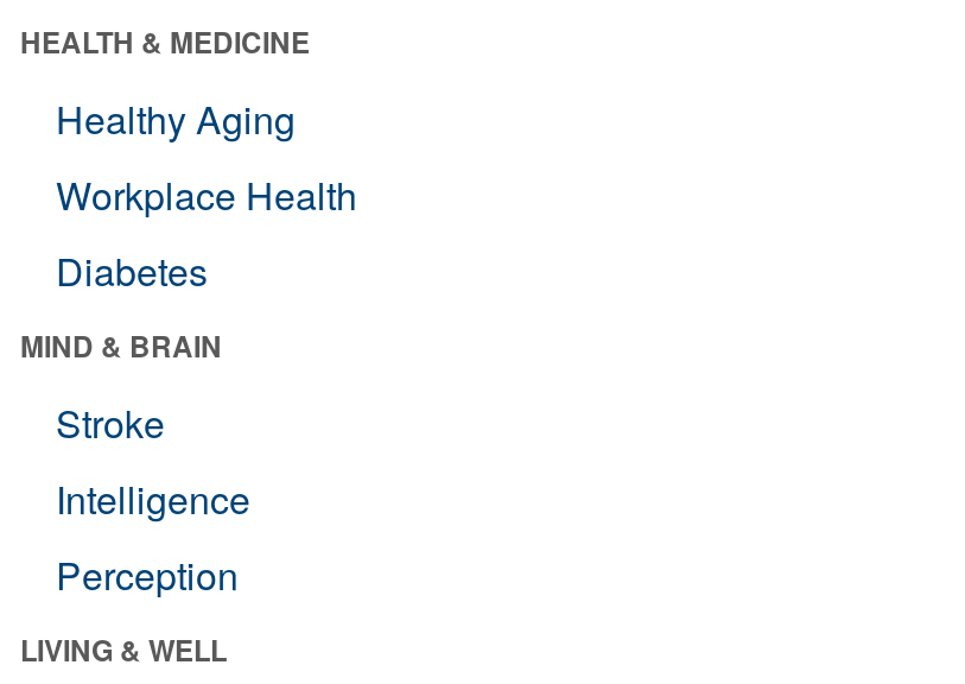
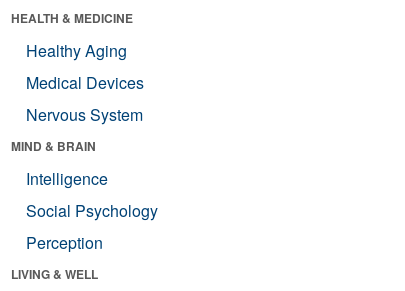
- Workplace Health
- Diabetes
+ Medical Devices
+ Nervous System

- Stroke

moved up: Intelligence

+ Social Psychology
